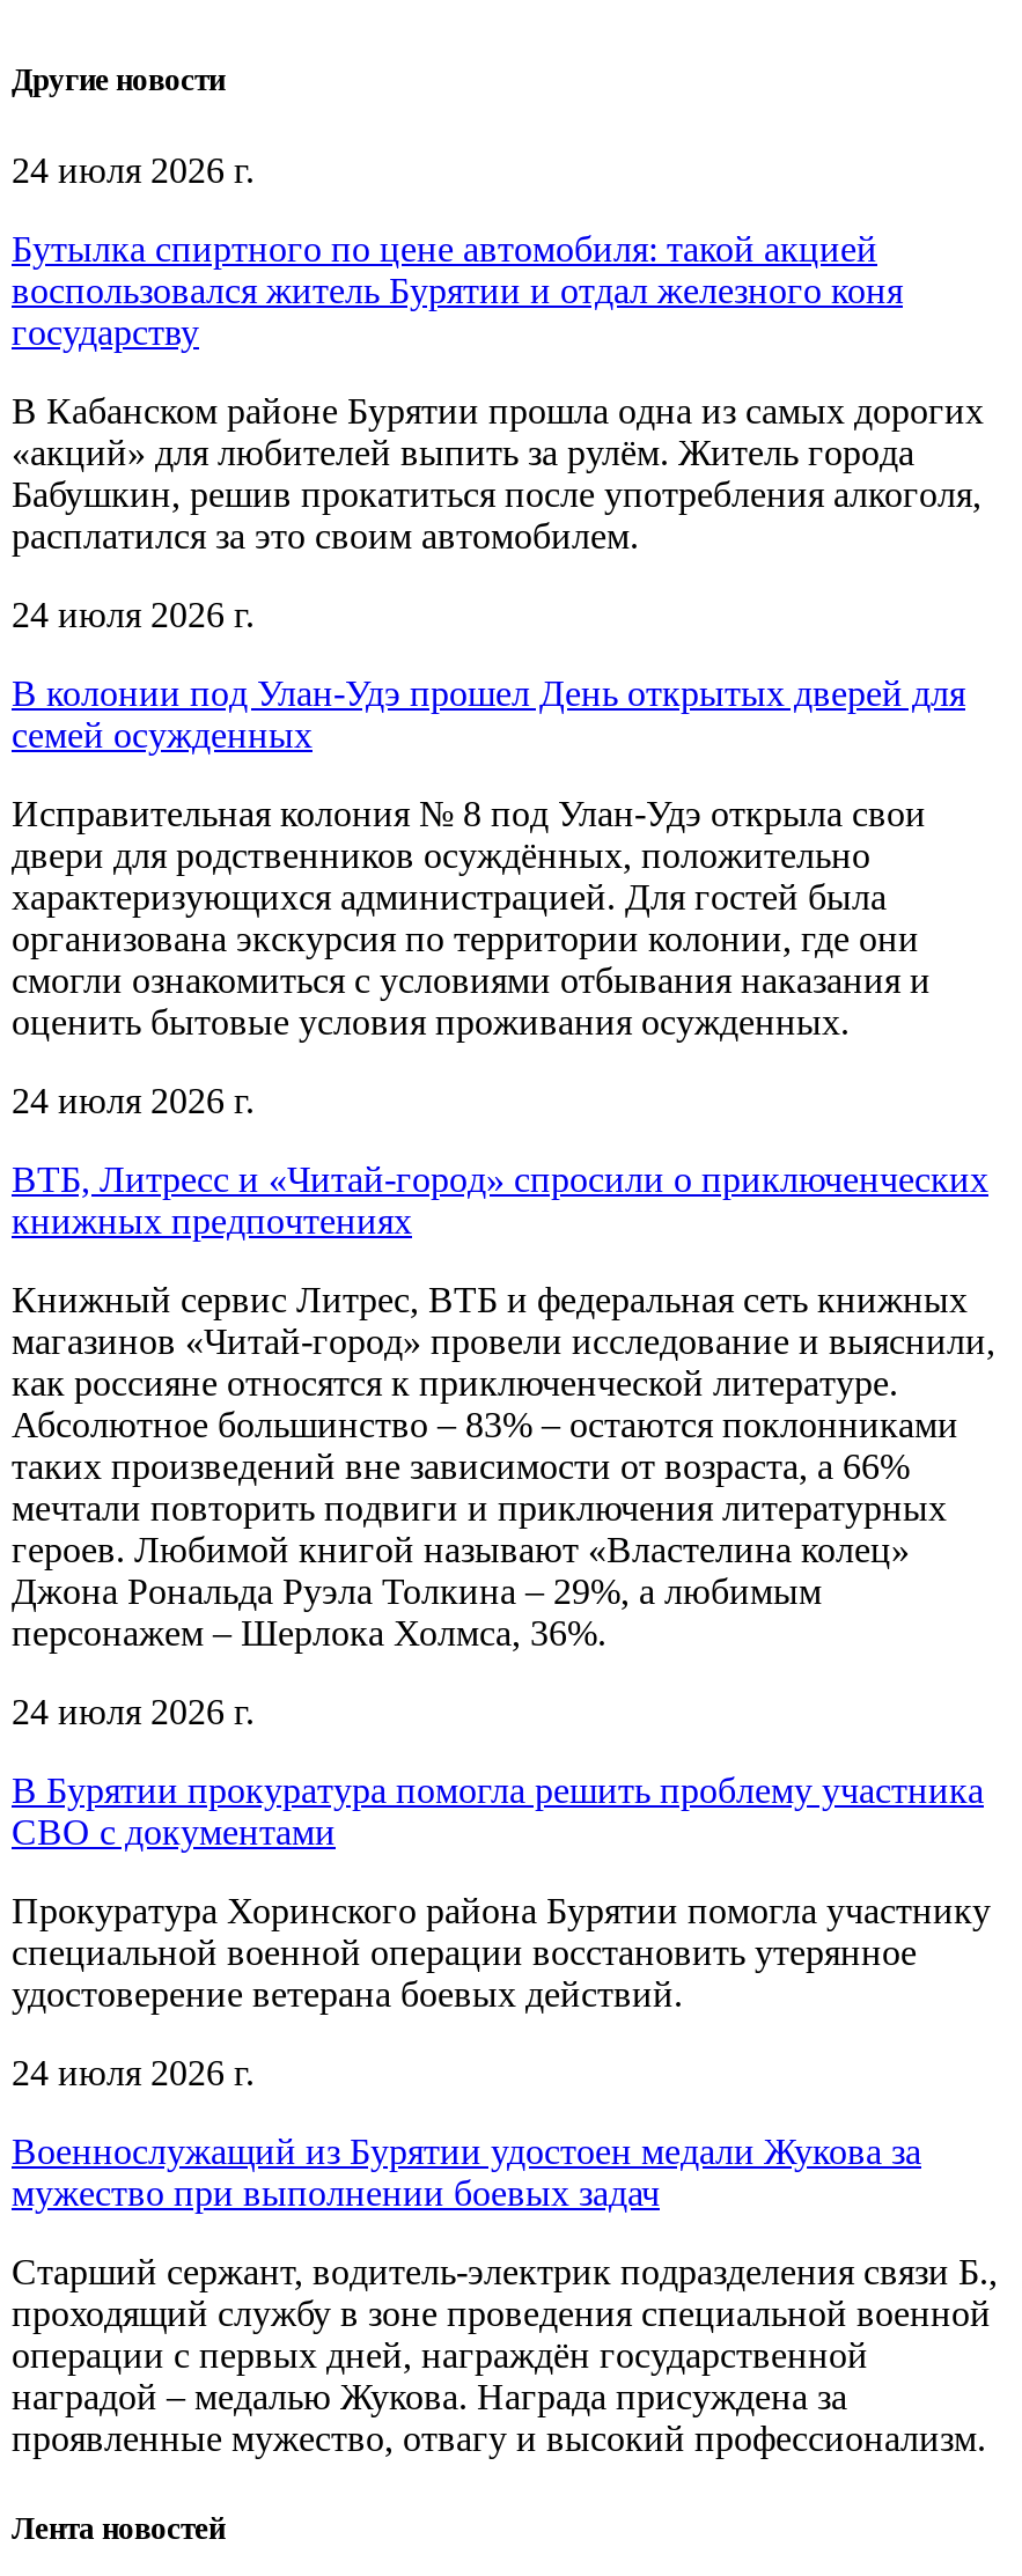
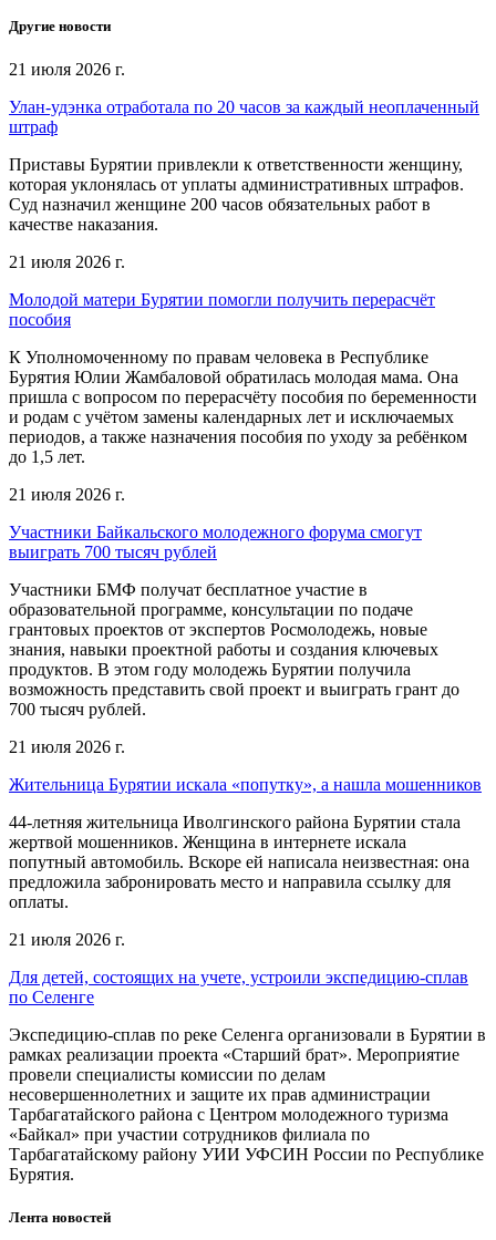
- 24 июля 2026 г.
+ 21 июля 2026 г.

- Бутылка спиртного по цене автомобиля: такой акцией
- воспользовался житель Бурятии и отдал железного коня
- государству
+ Улан-удэнка отработала по 20 часов за каждый неоплаченный
+ штраф

- В Кабанском районе Бурятии прошла одна из самых дорогих
- «акций» для любителей выпить за рулём. Житель города
- Бабушкин, решив прокатиться после употребления алкоголя,
- расплатился за это своим автомобилем.
+ Приставы Бурятии привлекли к ответственности женщину,
+ которая уклонялась от уплаты административных штрафов.
+ Суд назначил женщине 200 часов обязательных работ в
+ качестве наказания.

- 24 июля 2026 г.
+ 21 июля 2026 г.

- В колонии под Улан-Удэ прошел День открытых дверей для
- семей осужденных
+ Молодой матери Бурятии помогли получить перерасчёт
+ пособия

- Исправительная колония № 8 под Улан-Удэ открыла свои
- двери для родственников осуждённых, положительно
- характеризующихся администрацией. Для гостей была
- организована экскурсия по территории колонии, где они
- смогли ознакомиться с условиями отбывания наказания и
- оценить бытовые условия проживания осужденных.
+ К Уполномоченному по правам человека в Республике
+ Бурятия Юлии Жамбаловой обратилась молодая мама. Она
+ пришла с вопросом по перерасчёту пособия по беременности
+ и родам с учётом замены календарных лет и исключаемых
+ периодов, а также назначения пособия по уходу за ребёнком
+ до 1,5 лет.

- 24 июля 2026 г.
+ 21 июля 2026 г.

- ВТБ, Литресс и «Читай-город» спросили о приключенческих
- книжных предпочтениях
+ Участники Байкальского молодежного форума смогут
+ выиграть 700 тысяч рублей

- Книжный сервис Литрес, ВТБ и федеральная сеть книжных
- магазинов «Читай-город» провели исследование и выяснили,
- как россияне относятся к приключенческой литературе.
- Абсолютное большинство – 83% – остаются поклонниками
- таких произведений вне зависимости от возраста, а 66%
- мечтали повторить подвиги и приключения литературных
- героев. Любимой книгой называют «Властелина колец»
- Джона Рональда Руэла Толкина – 29%, а любимым
- персонажем – Шерлока Холмса, 36%.
+ Участники БМФ получат бесплатное участие в
+ образовательной программе, консультации по подаче
+ грантовых проектов от экспертов Росмолодежь, новые
+ знания, навыки проектной работы и создания ключевых
+ продуктов. В этом году молодежь Бурятии получила
+ возможность представить свой проект и выиграть грант до
+ 700 тысяч рублей.

- 24 июля 2026 г.
+ 21 июля 2026 г.

- В Бурятии прокуратура помогла решить проблему участника
- СВО с документами
+ Жительница Бурятии искала «попутку», а нашла мошенников

- Прокуратура Хоринского района Бурятии помогла участнику
- специальной военной операции восстановить утерянное
- удостоверение ветерана боевых действий.
+ 44-летняя жительница Иволгинского района Бурятии стала
+ жертвой мошенников. Женщина в интернете искала
+ попутный автомобиль. Вскоре ей написала неизвестная: она
+ предложила забронировать место и направила ссылку для
+ оплаты.

- 24 июля 2026 г.
+ 21 июля 2026 г.

- Военнослужащий из Бурятии удостоен медали Жукова за
- мужество при выполнении боевых задач
+ Для детей, состоящих на учете, устроили экспедицию-сплав
+ по Селенге

- Старший сержант, водитель-электрик подразделения связи Б.,
- проходящий службу в зоне проведения специальной военной
- операции с первых дней, награждён государственной
- наградой – медалью Жукова. Награда присуждена за
- проявленные мужество, отвагу и высокий профессионализм.
+ Экспедицию-сплав по реке Селенга организовали в Бурятии в
+ рамках реализации проекта «Старший брат». Мероприятие
+ провели специалисты комиссии по делам
+ несовершеннолетних и защите их прав администрации
+ Тарбагатайского района с Центром молодежного туризма
+ «Байкал» при участии сотрудников филиала по
+ Тарбагатайскому району УИИ УФСИН России по Республике
+ Бурятия.
